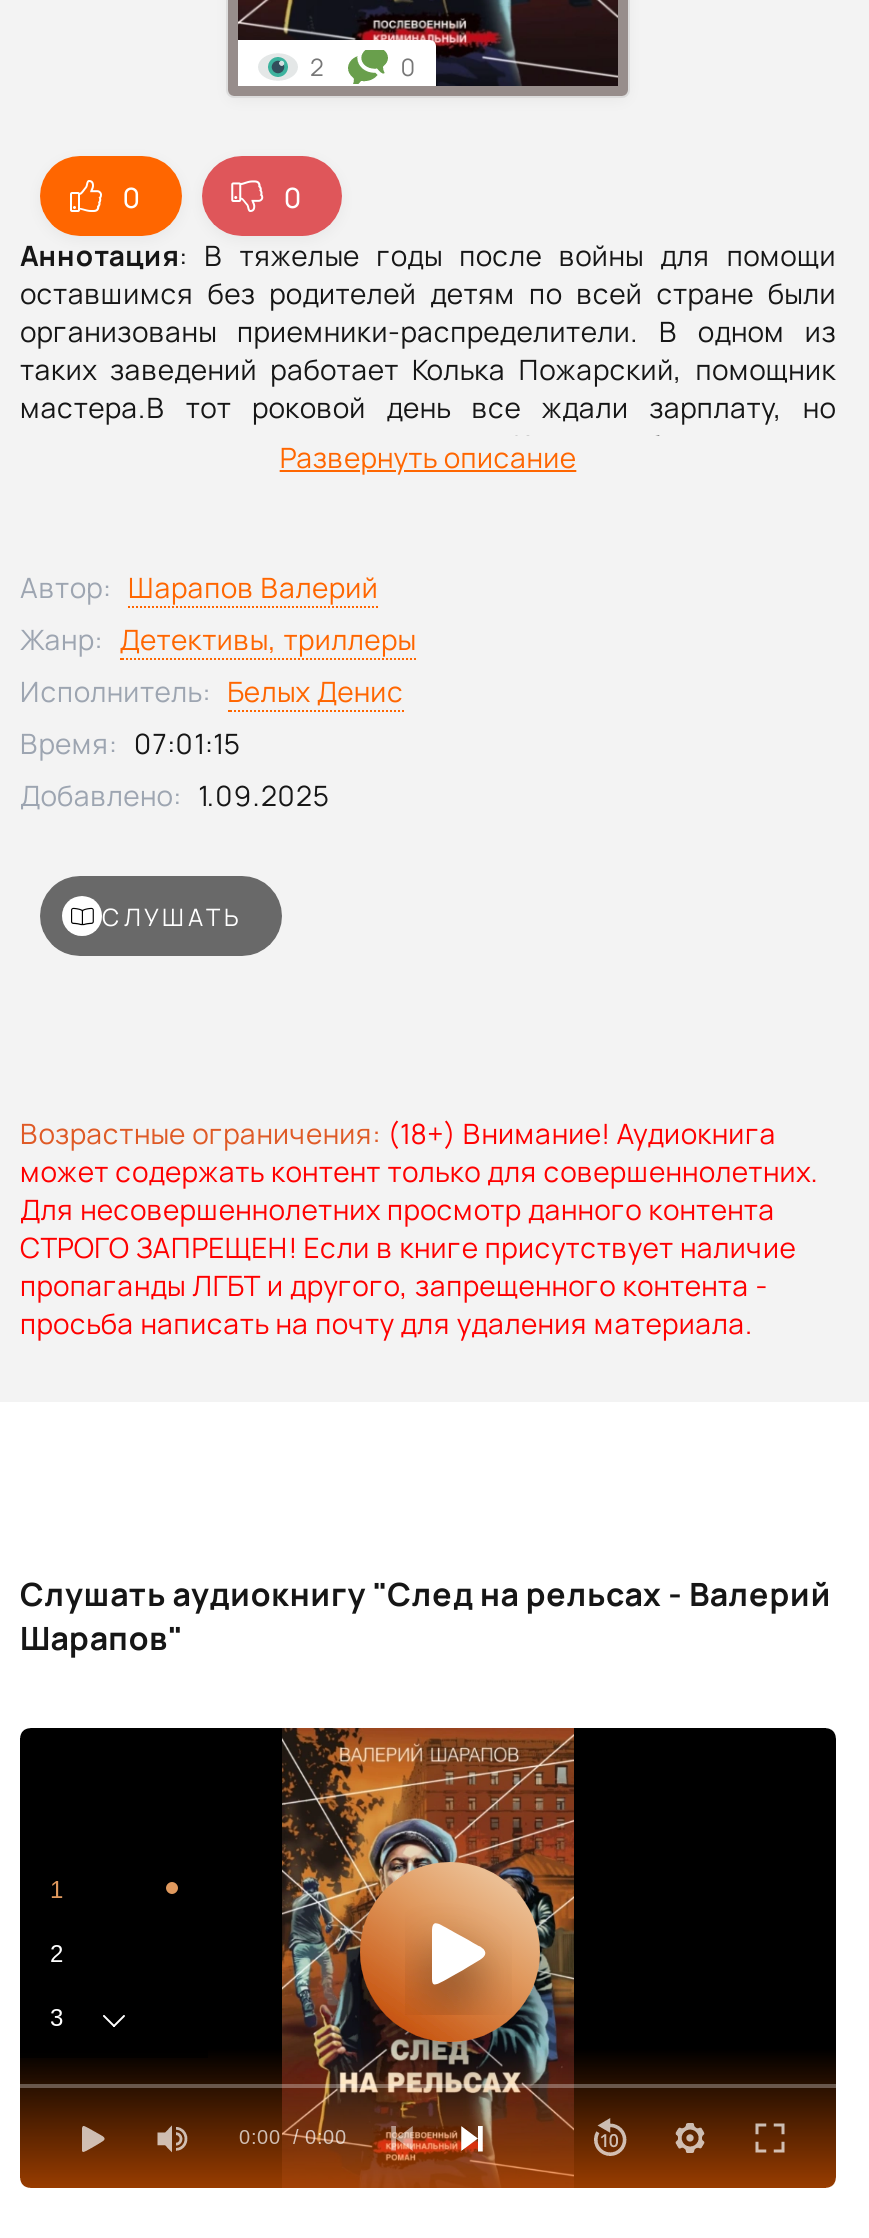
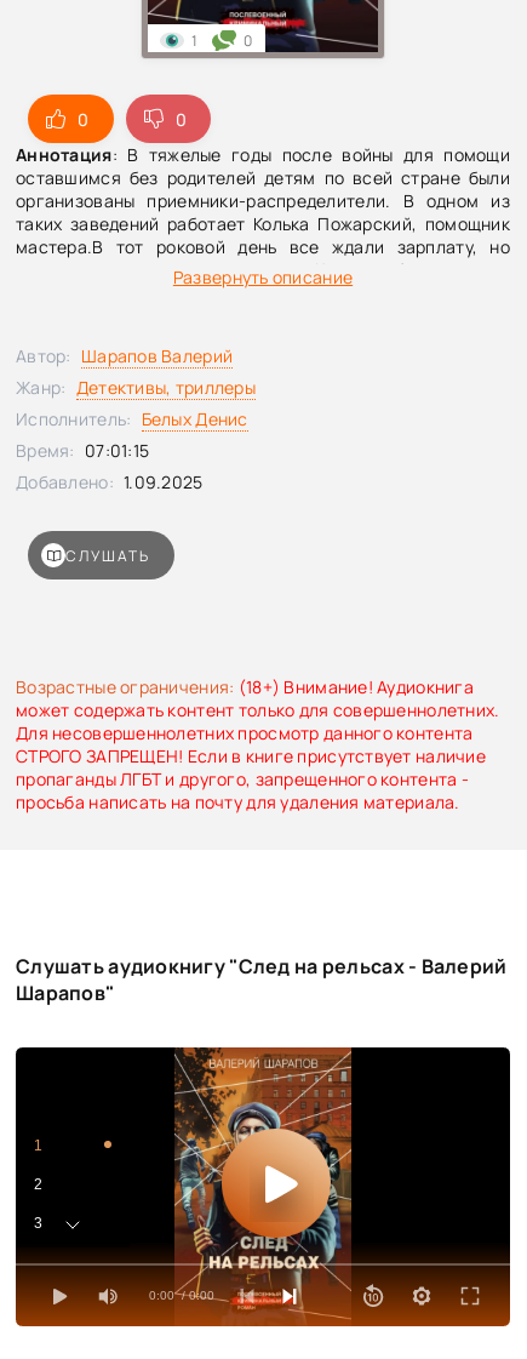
- 2
+ 1
